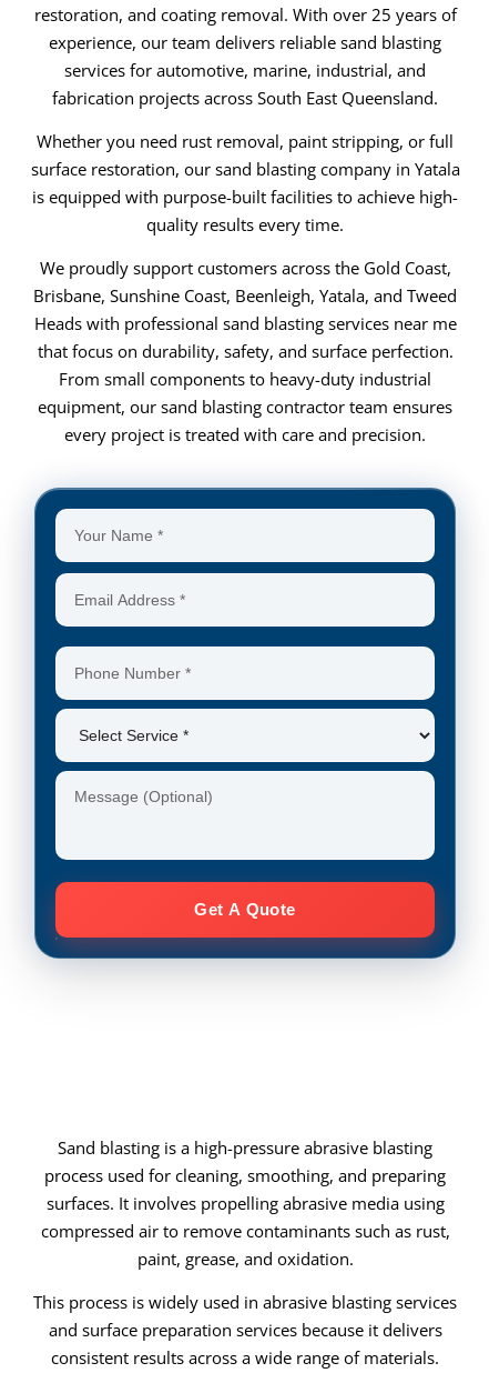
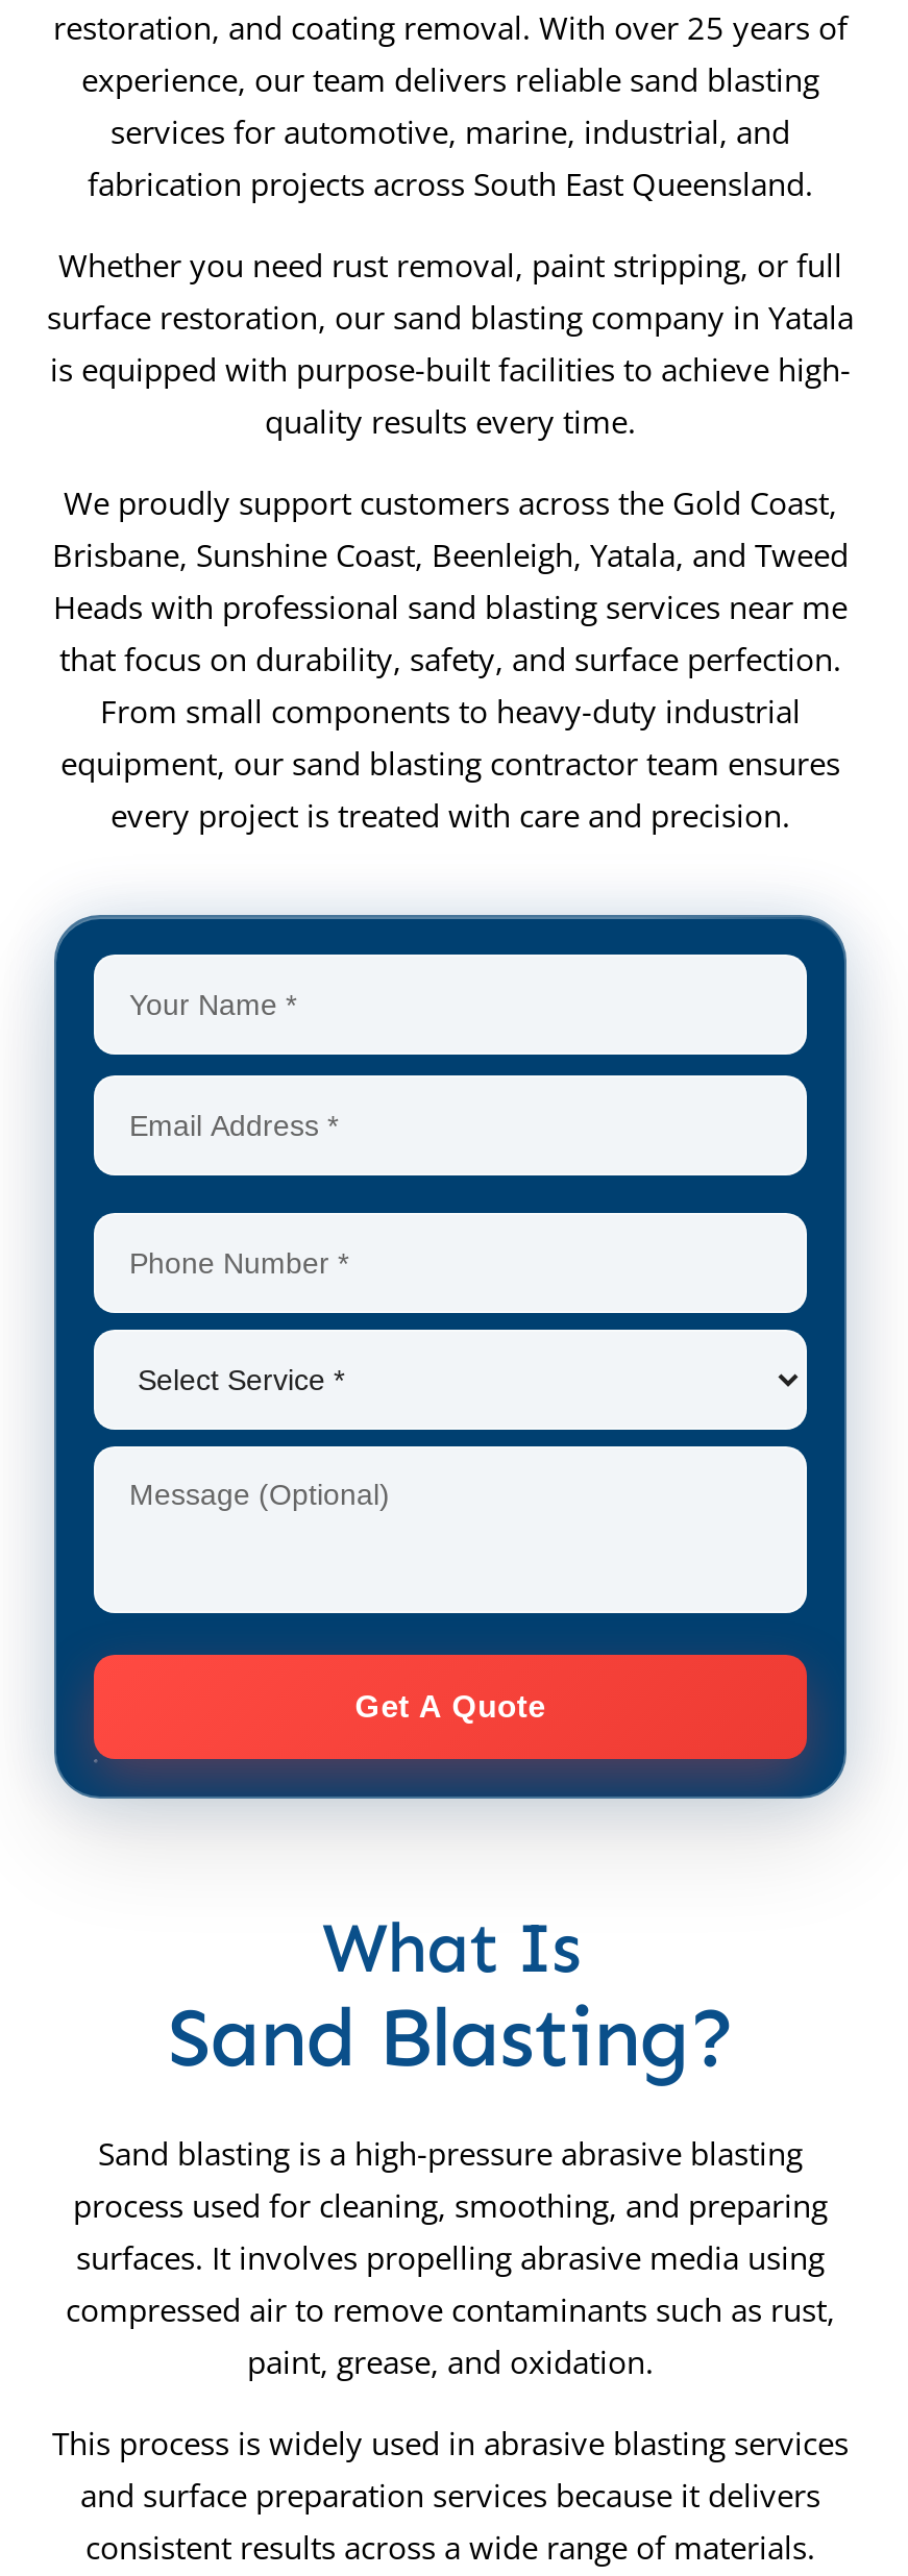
+ What Is
+ Sand Blasting?
